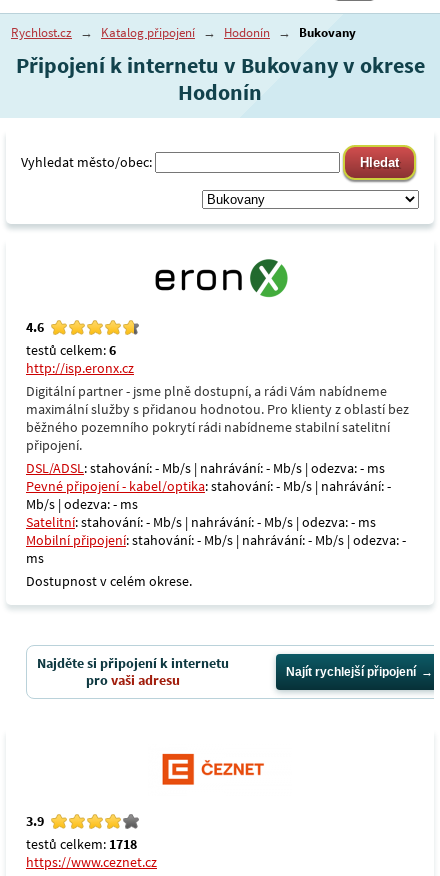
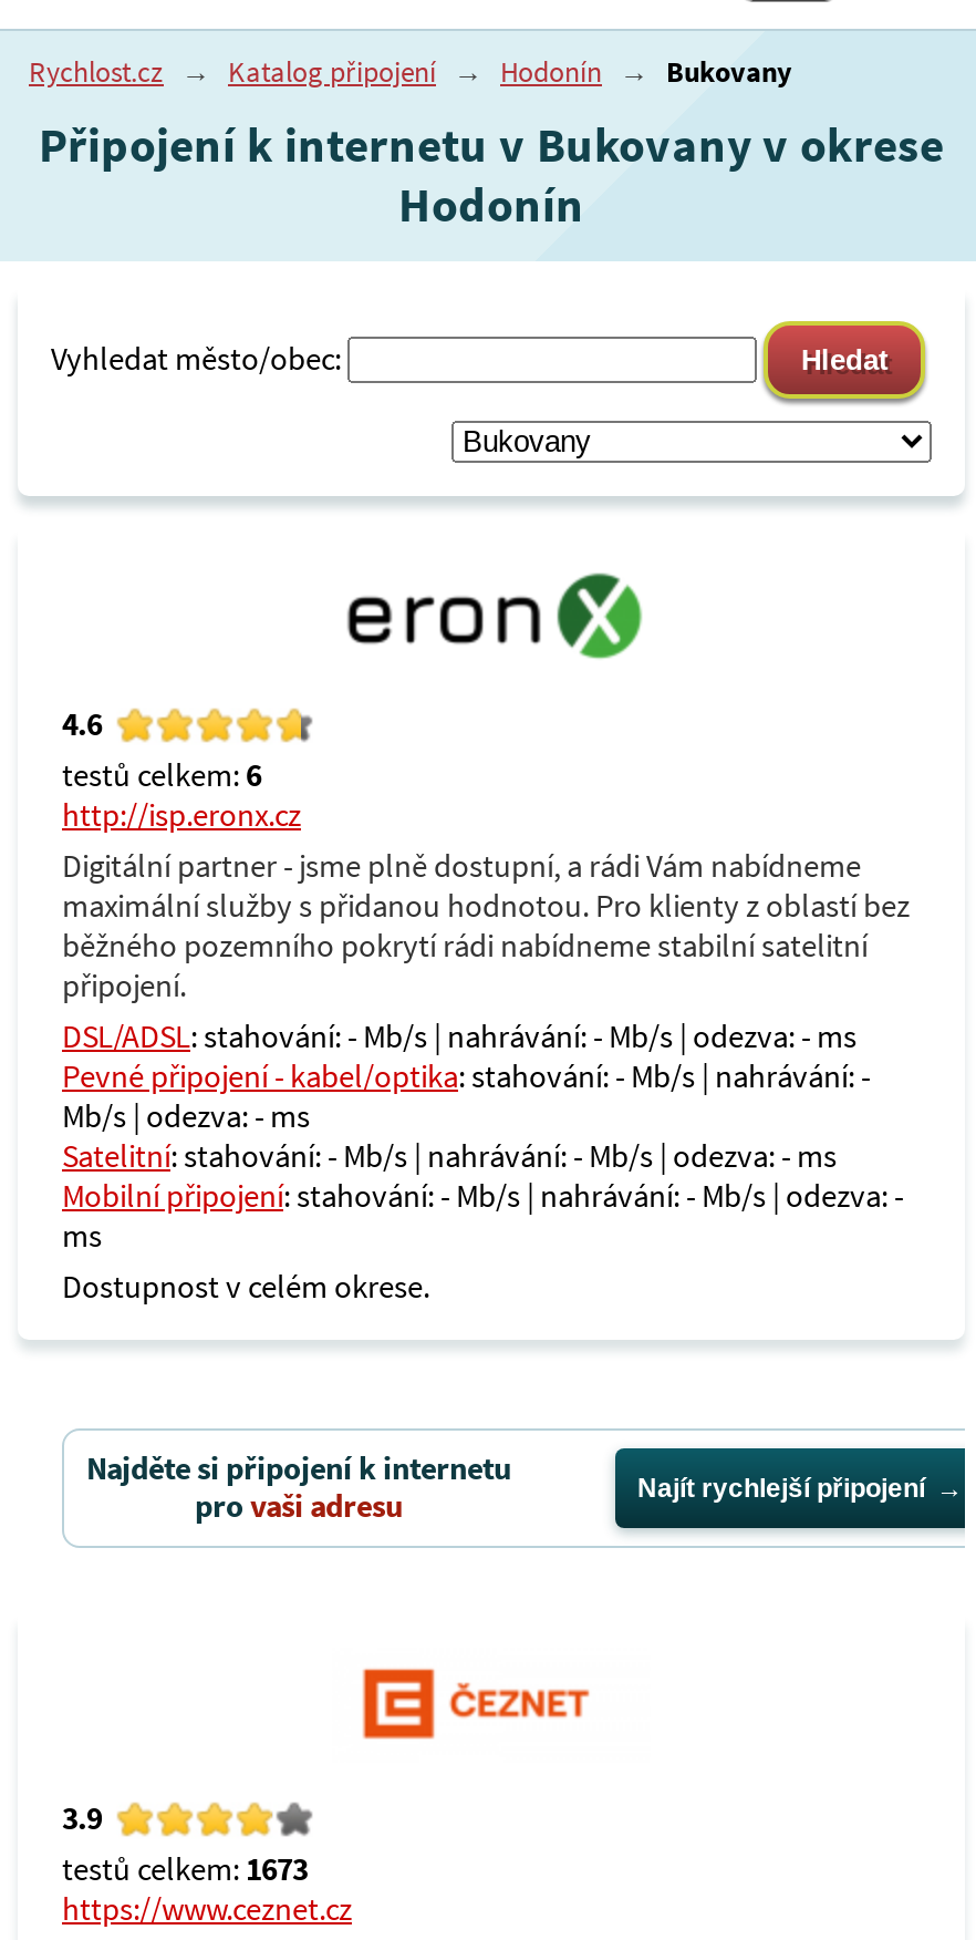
- testů celkem: 1718
+ testů celkem: 1673
